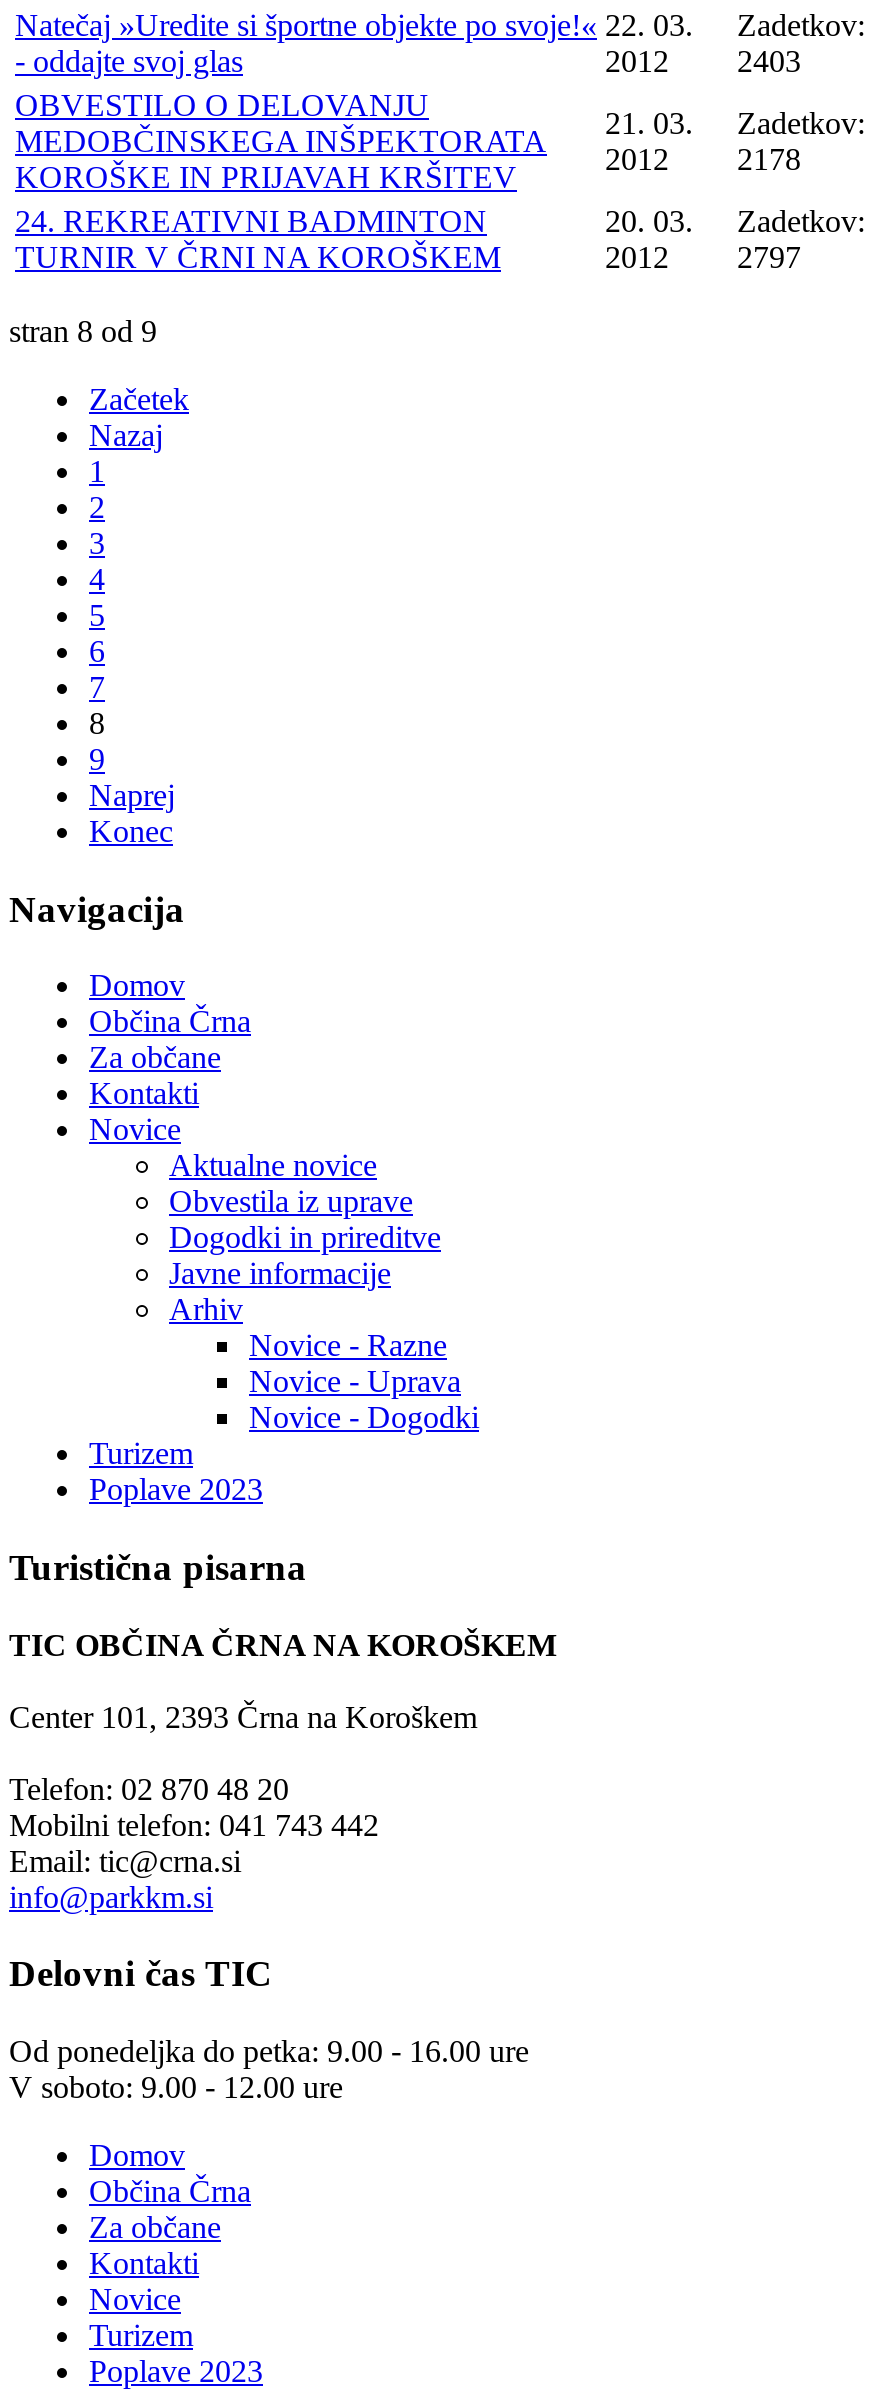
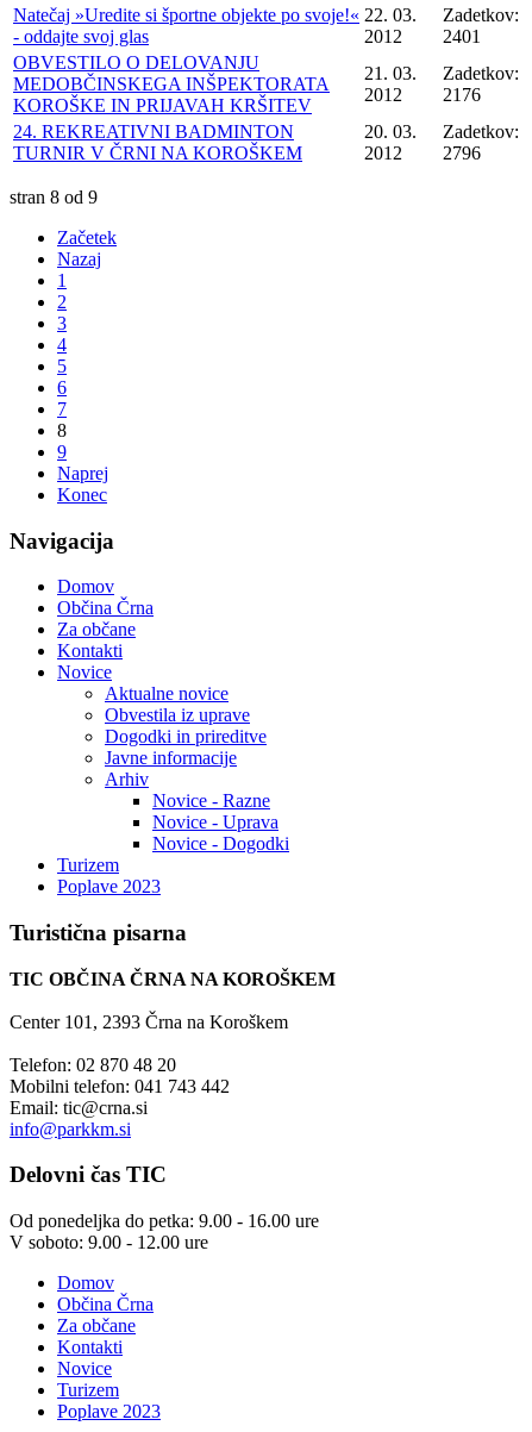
- 2403
+ 2401

- 2012 2178
+ 2012 2176

- 2012 2797
+ 2012 2796
